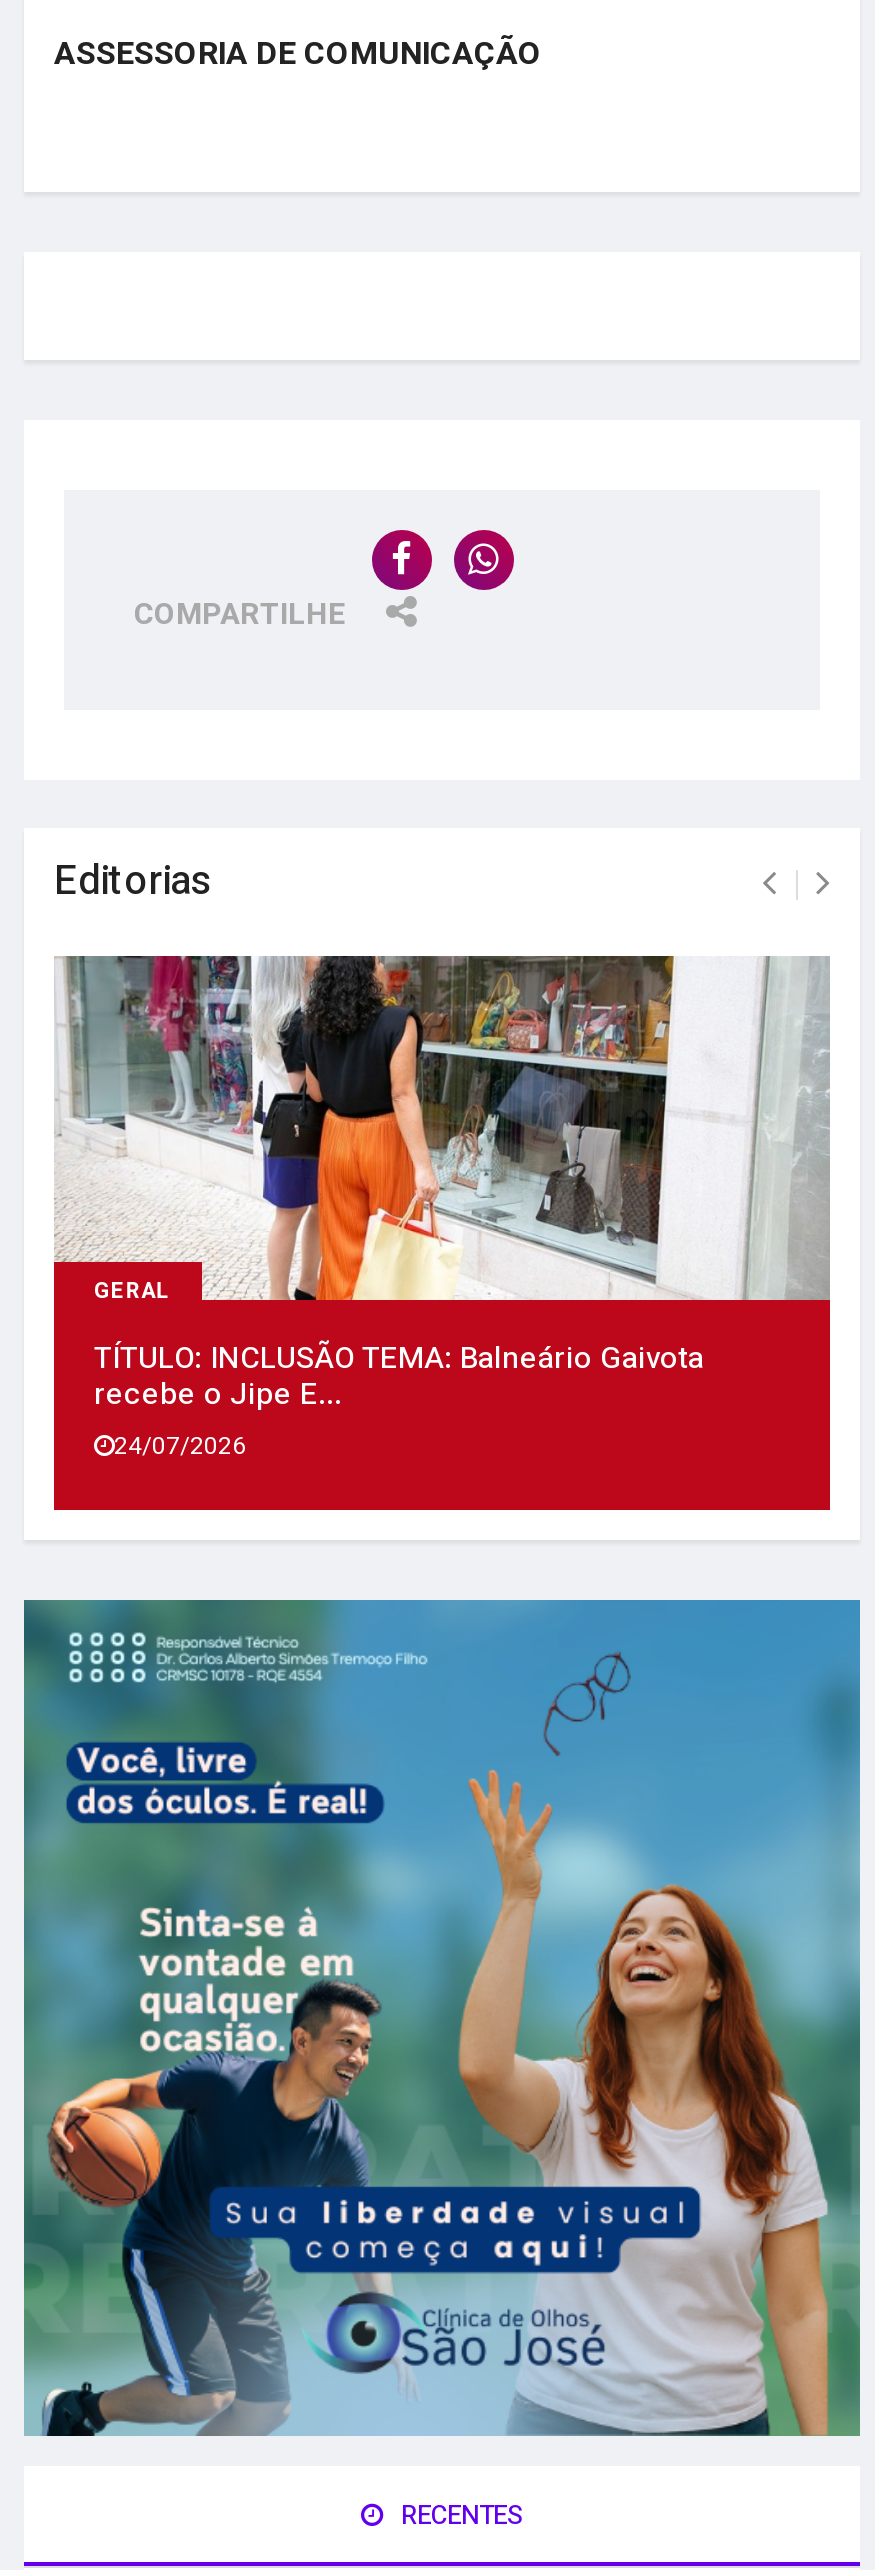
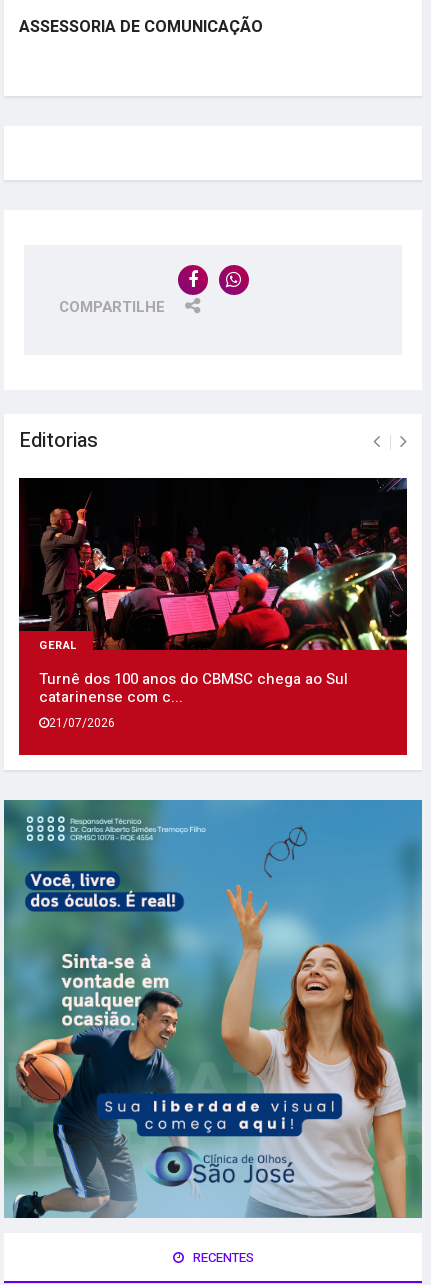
- [image]
- TÍTULO: INCLUSÃO TEMA: Balneário Gaivota
- recebe o Jipe E...
- 24/07/2026
+ [image]
+ Turnê dos 100 anos do CBMSC chega ao Sul
+ catarinense com c...
+ 21/07/2026
